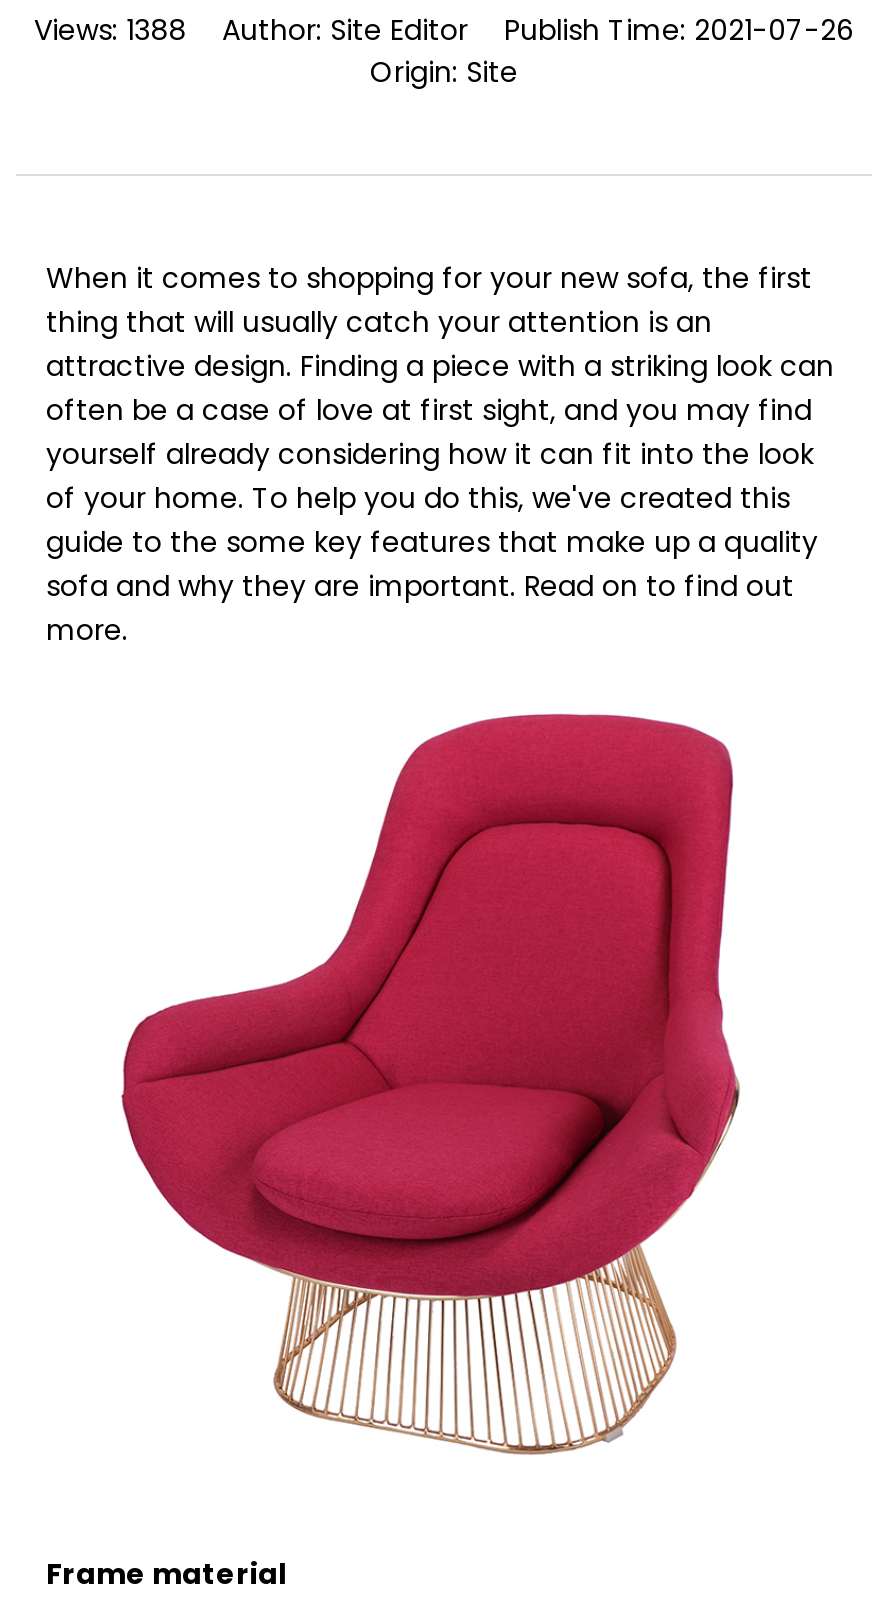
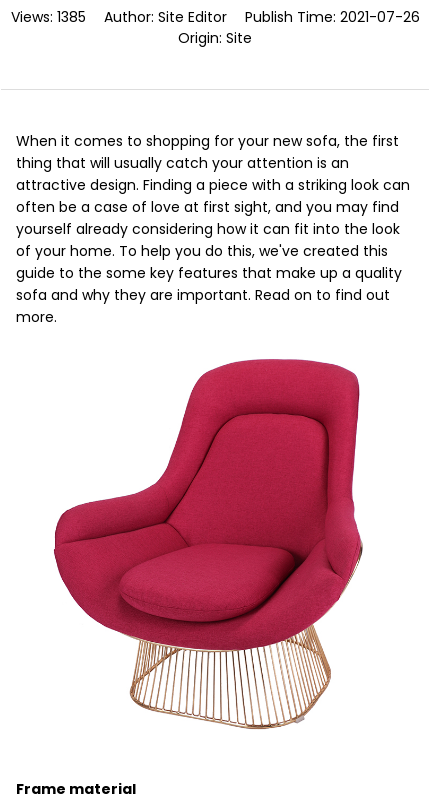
- Views: 1388 Author: Site Editor Publish Time: 2021-07-26
+ Views: 1385 Author: Site Editor Publish Time: 2021-07-26
